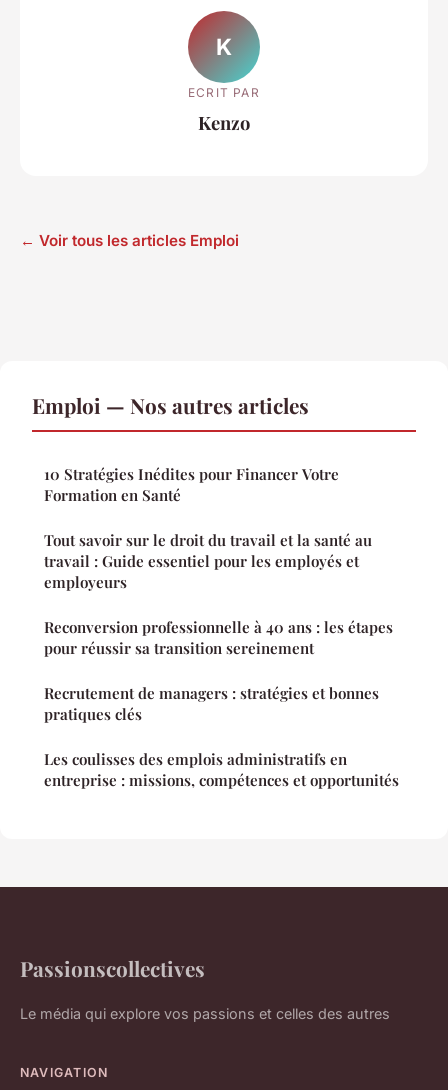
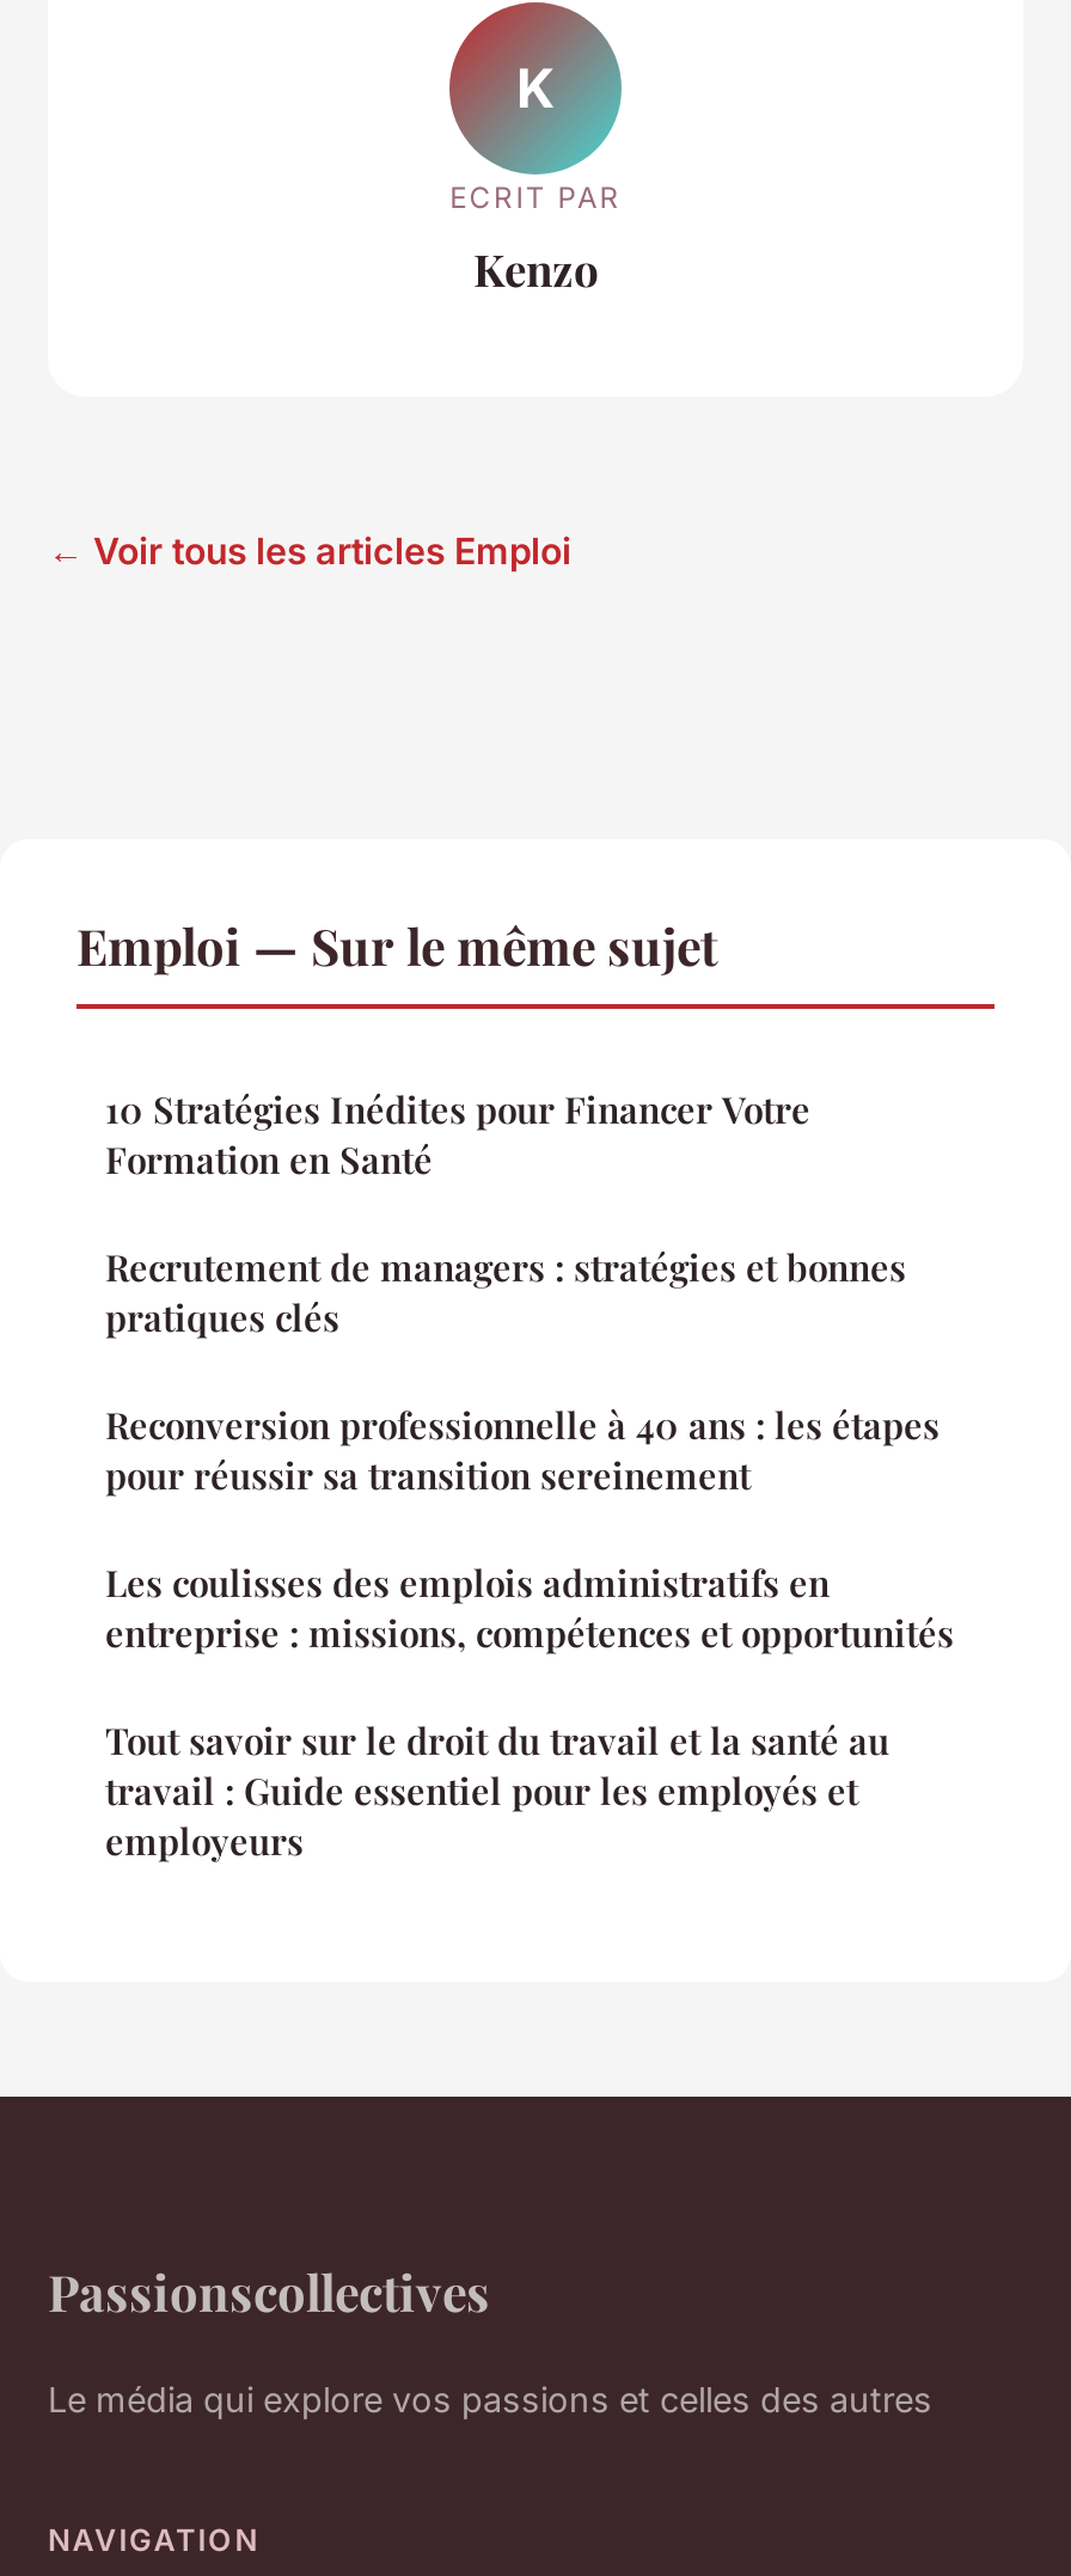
- Emploi — Nos autres articles
+ Emploi — Sur le même sujet

moved down: Tout savoir sur le droit du travail et la santé au | travail : Guide essentiel pour les employés et | employeurs

moved up: Reconversion professionnelle à 40 ans : les étapes | pour réussir sa transition sereinement | Recrutement de managers : stratégies et bonnes | pratiques clés | Les coulisses des emplois administratifs en | entreprise : missions, compétences et opportunités
